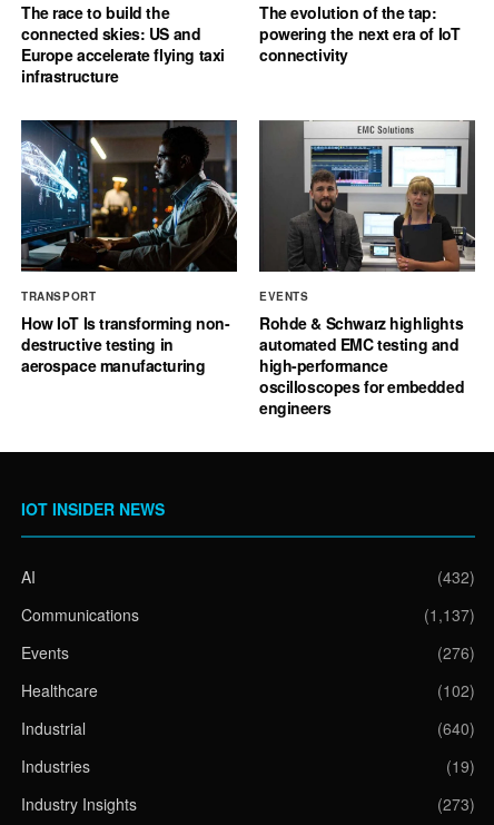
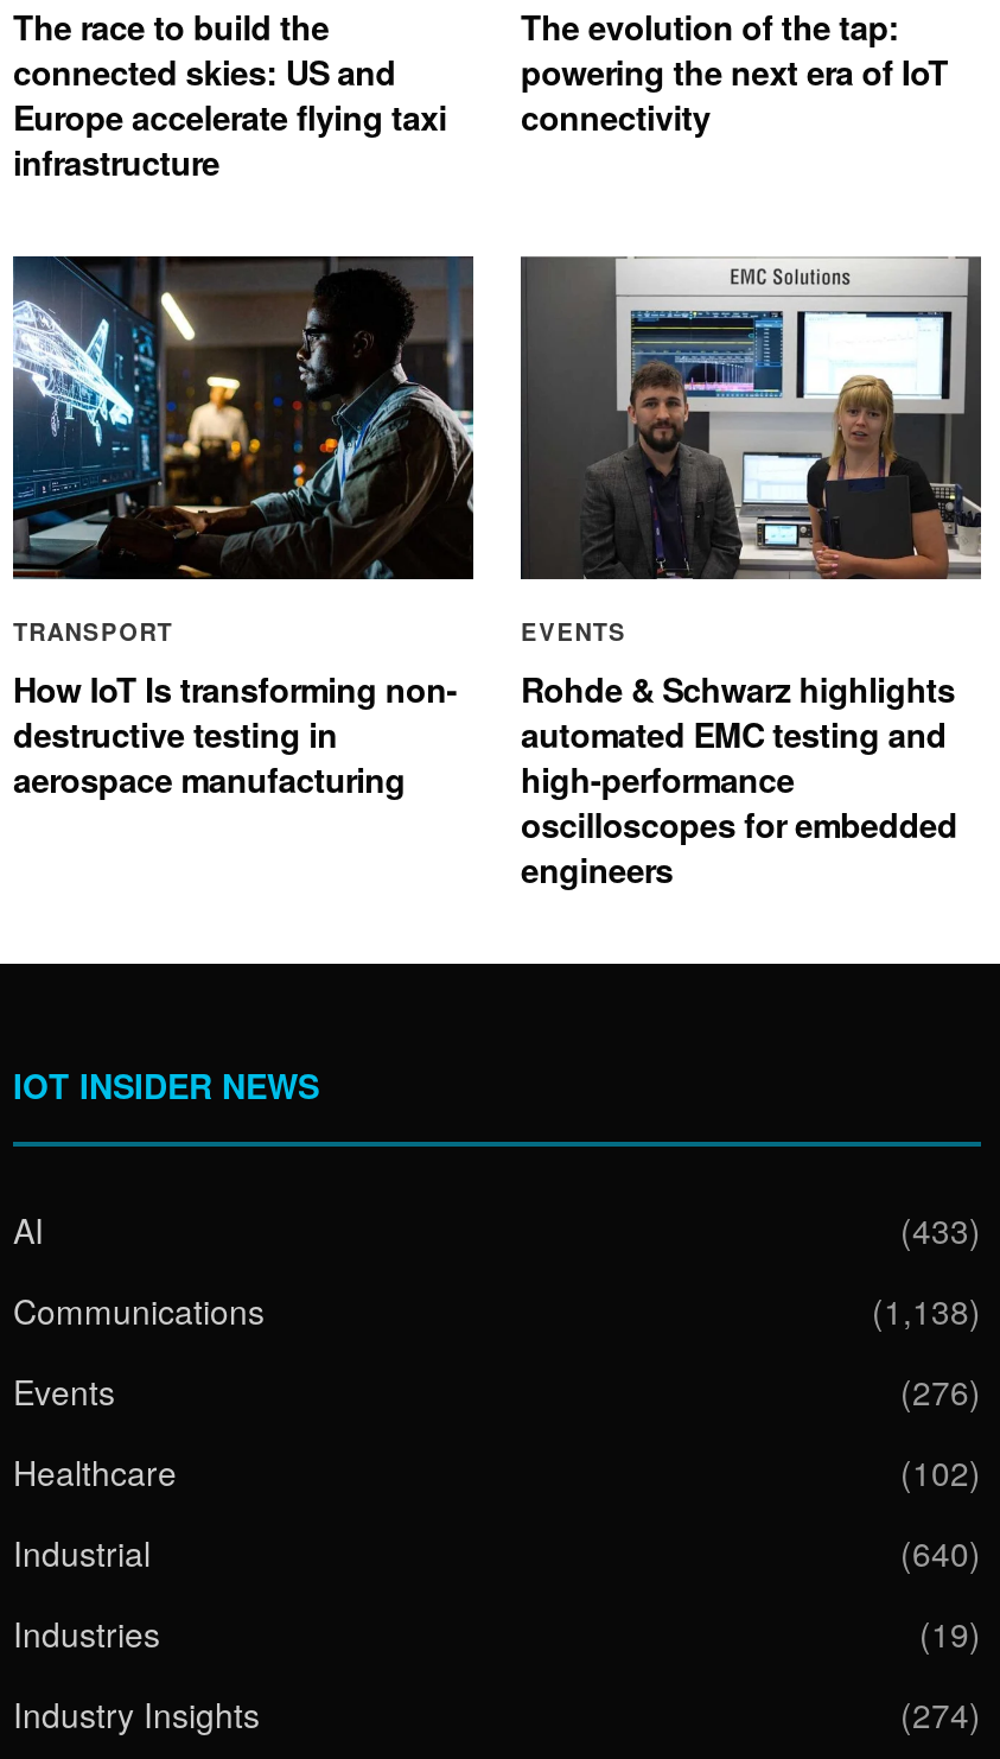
- (432)
+ (433)

- (1,137)
+ (1,138)

- (273)
+ (274)
